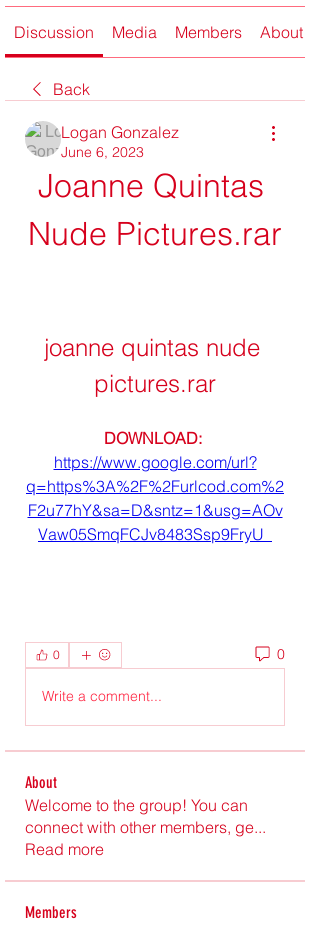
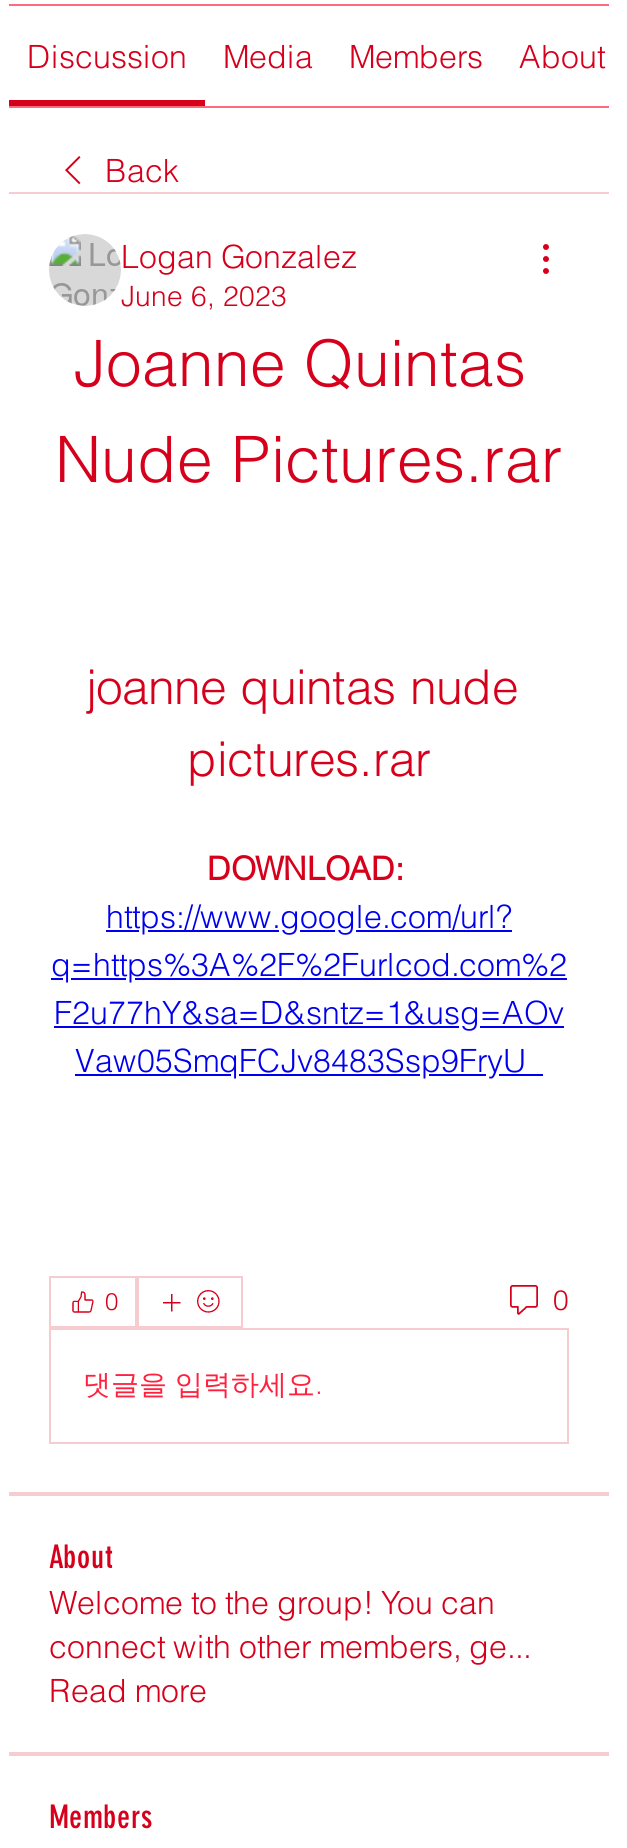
- Write a comment...
+ 댓글을 입력하세요.
